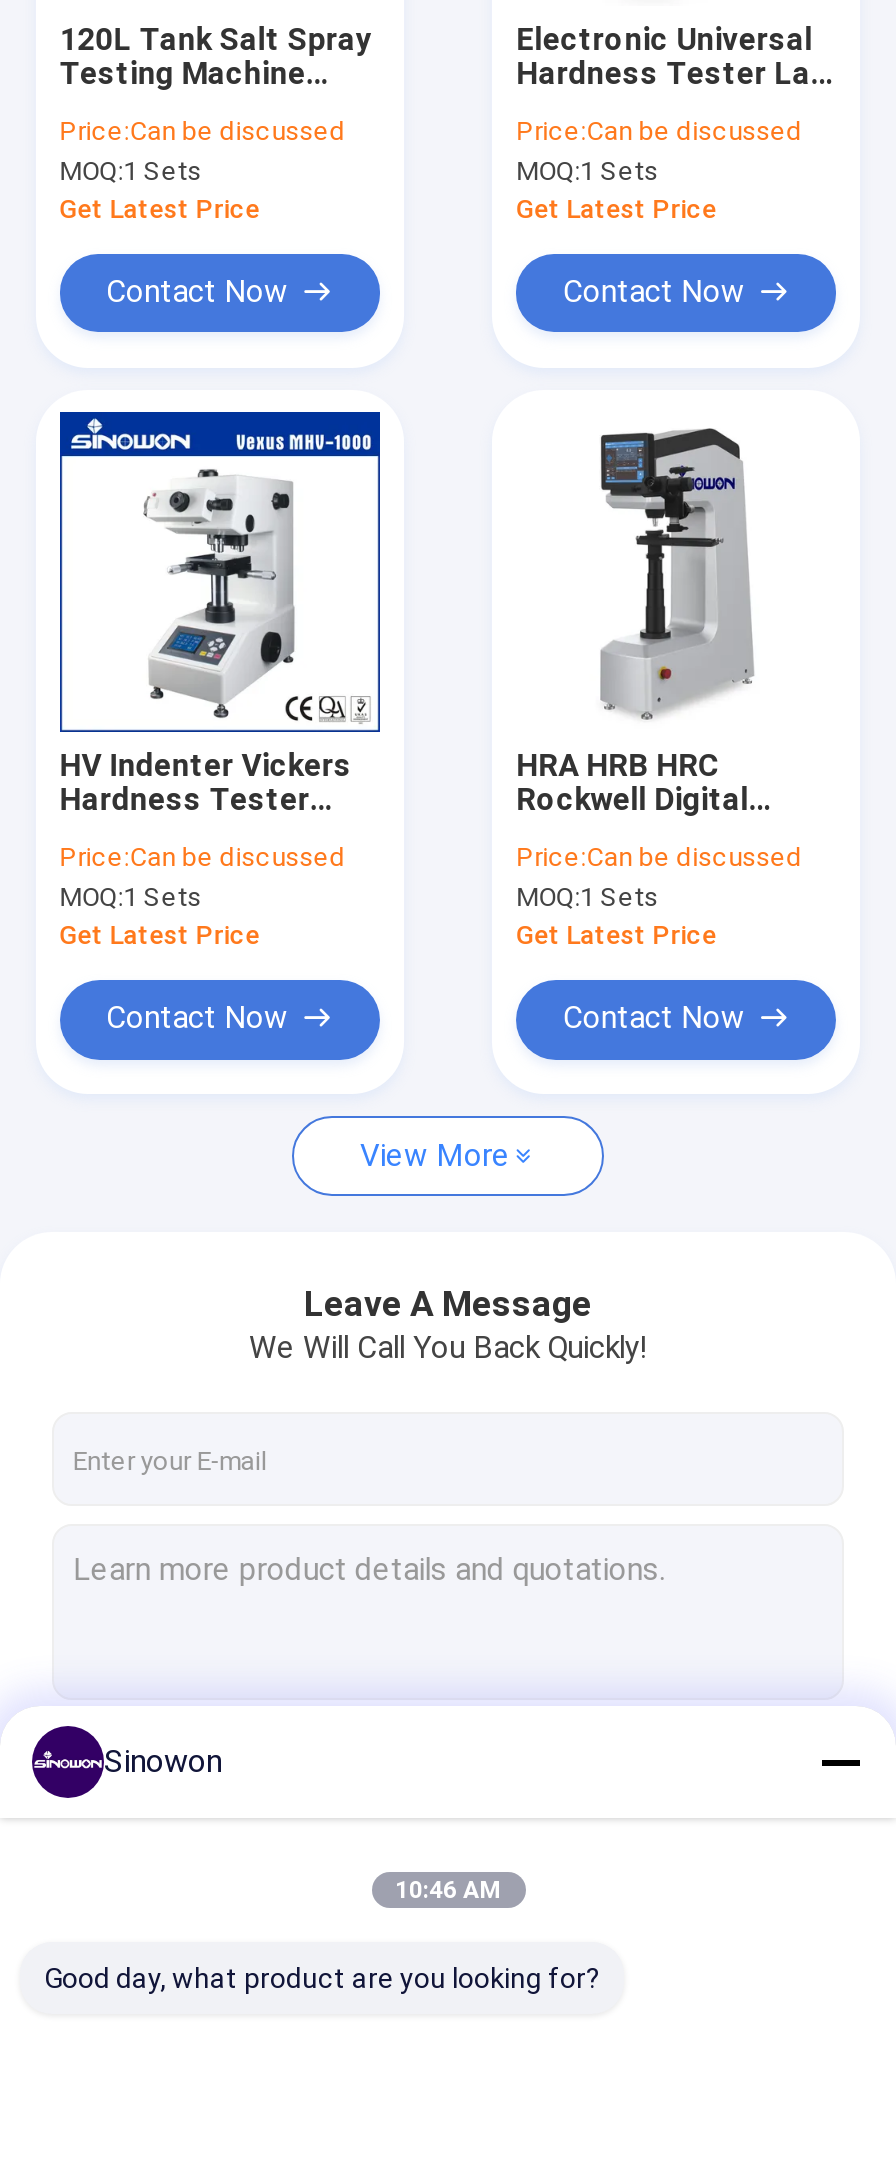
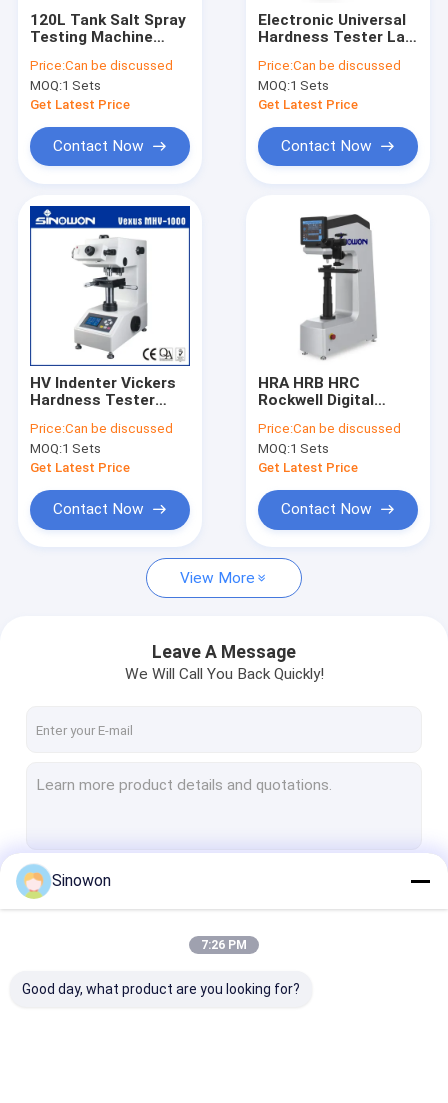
- [image]
+ [image]

- 10:46 AM
+ 7:26 PM
